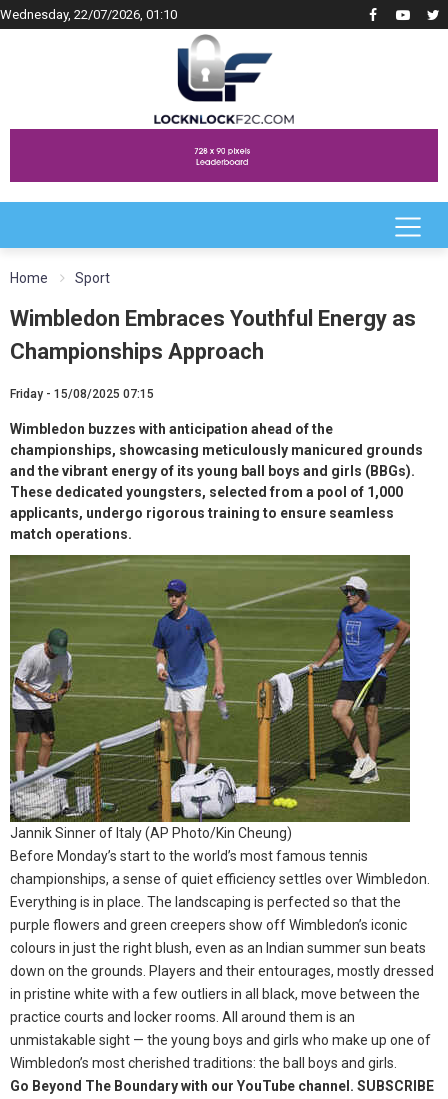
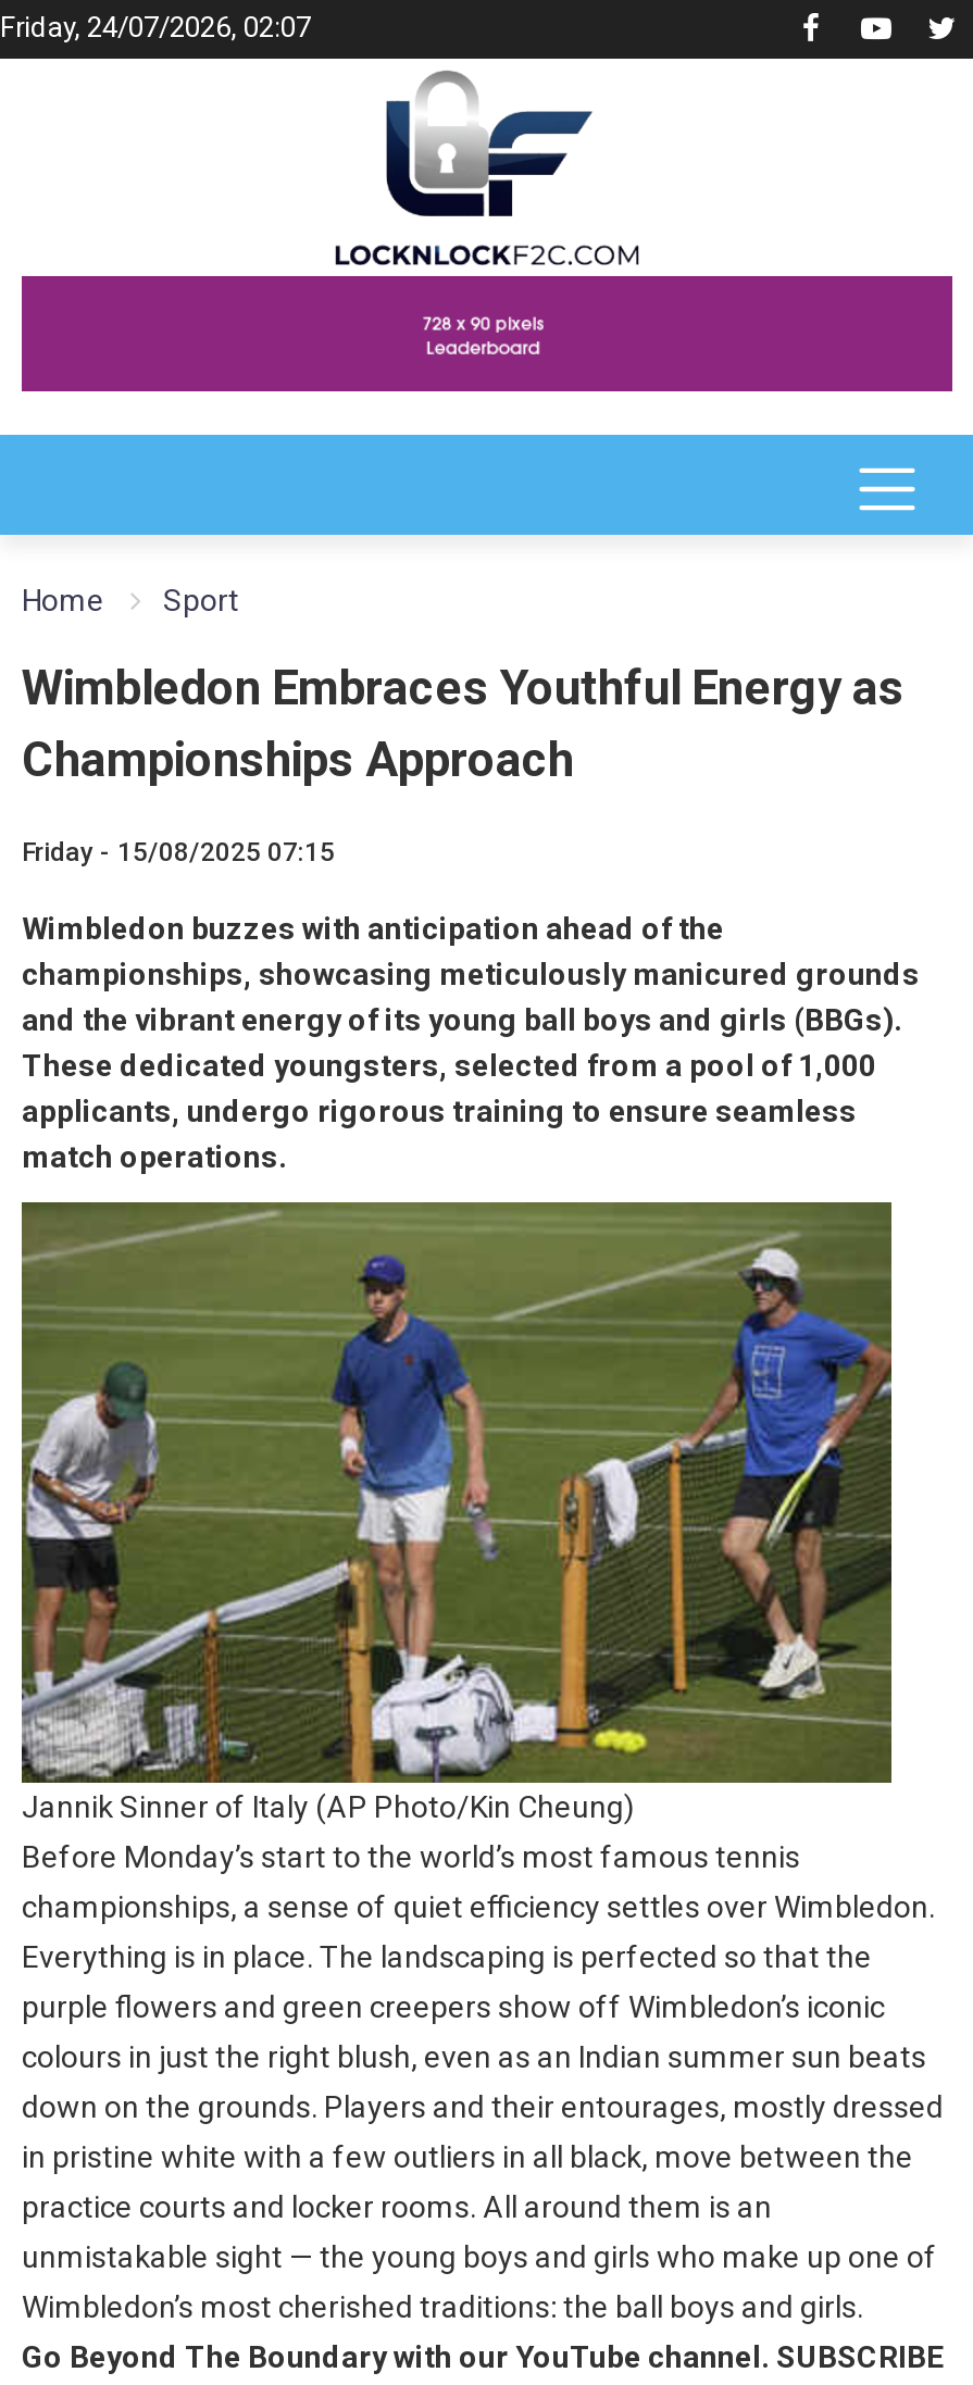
- Wednesday, 22/07/2026, 01:10
+ Friday, 24/07/2026, 02:07
